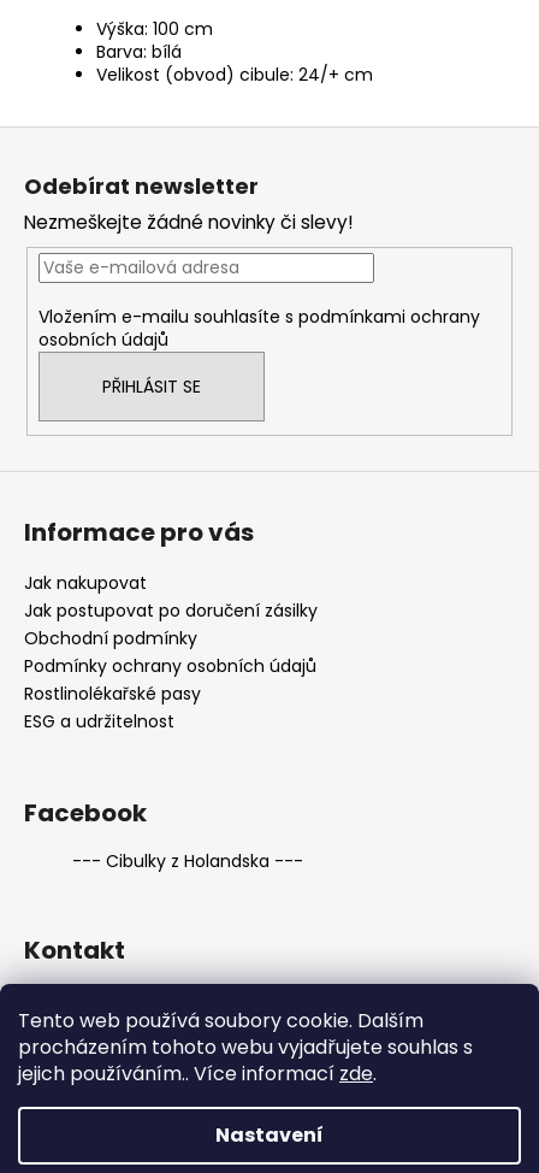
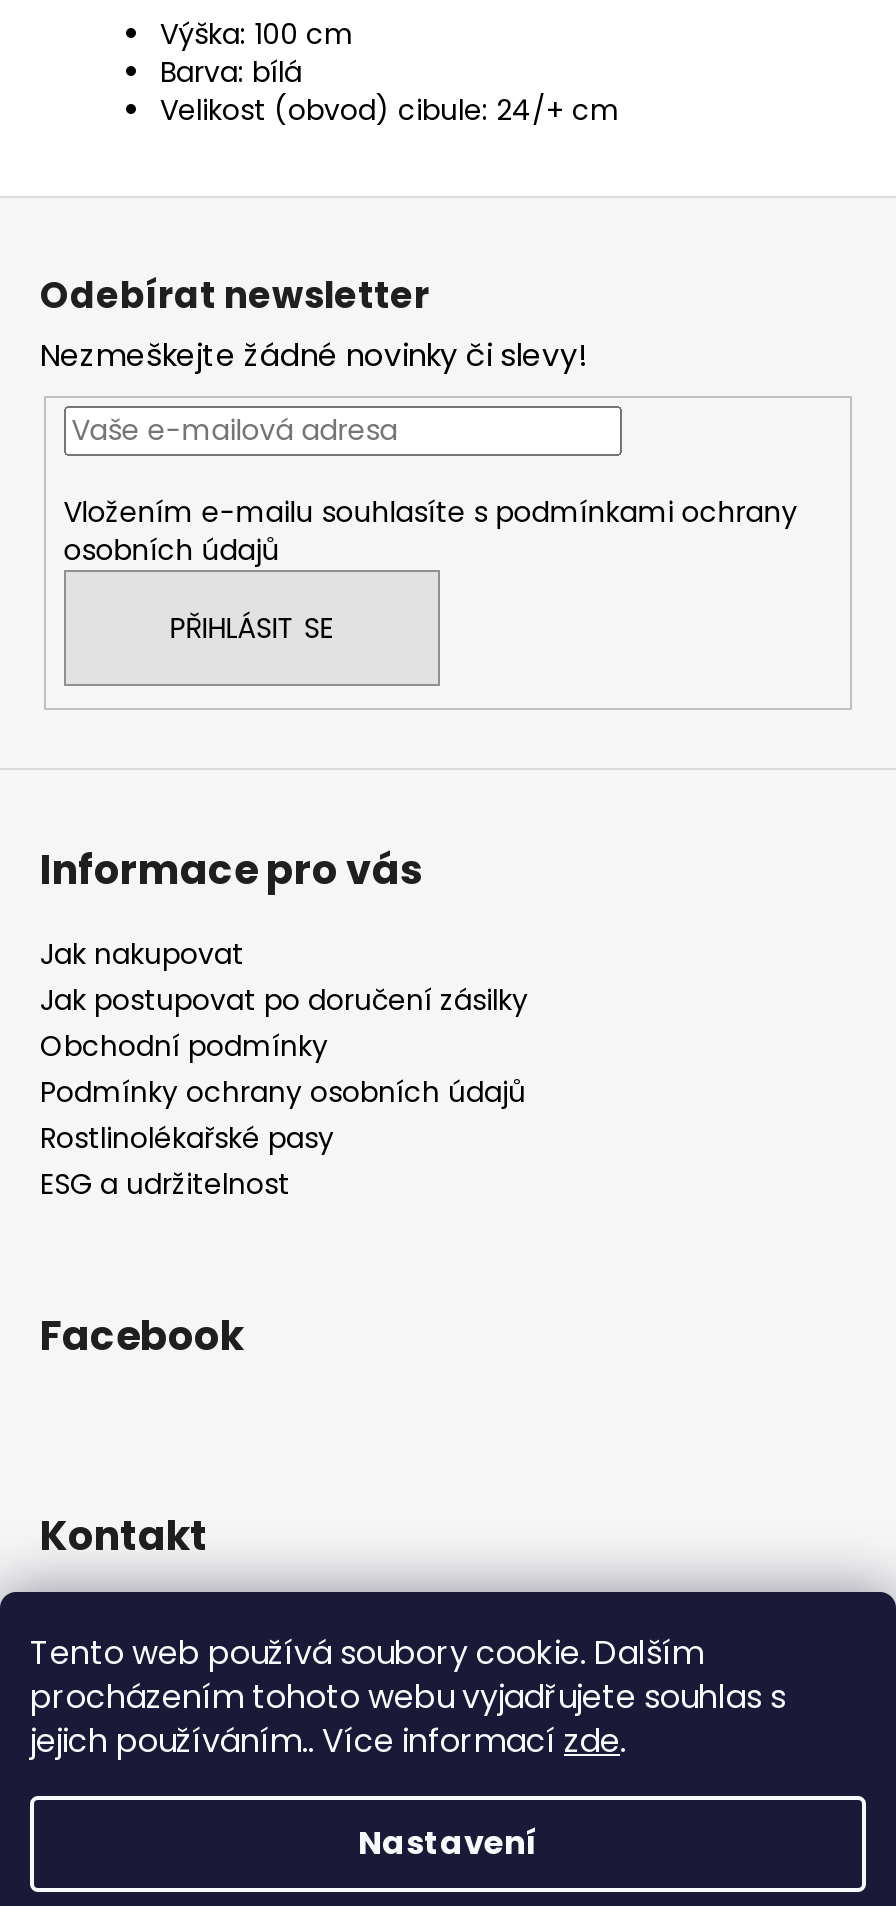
- --- Cibulky z Holandska ---
